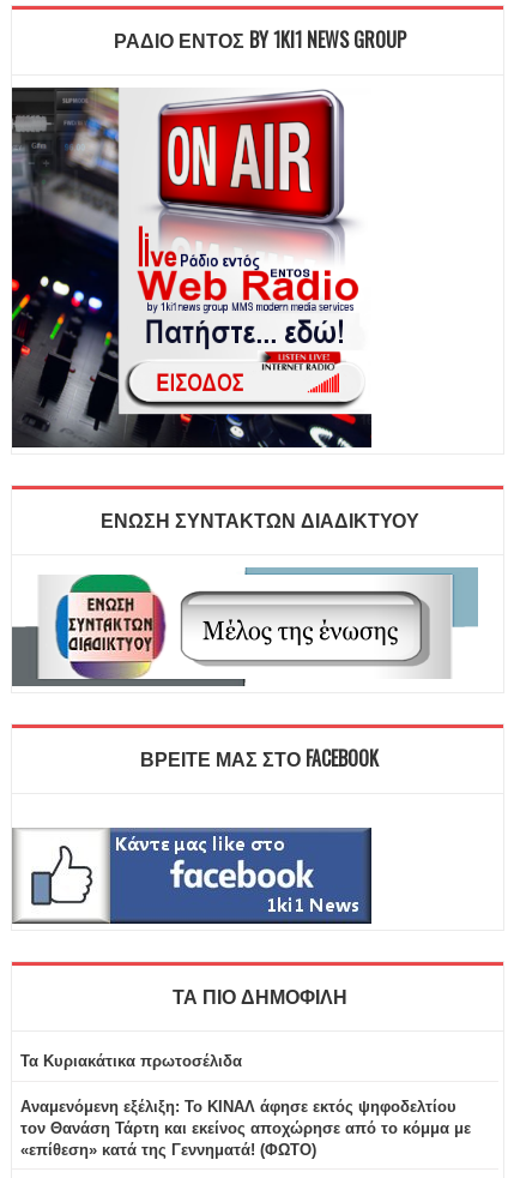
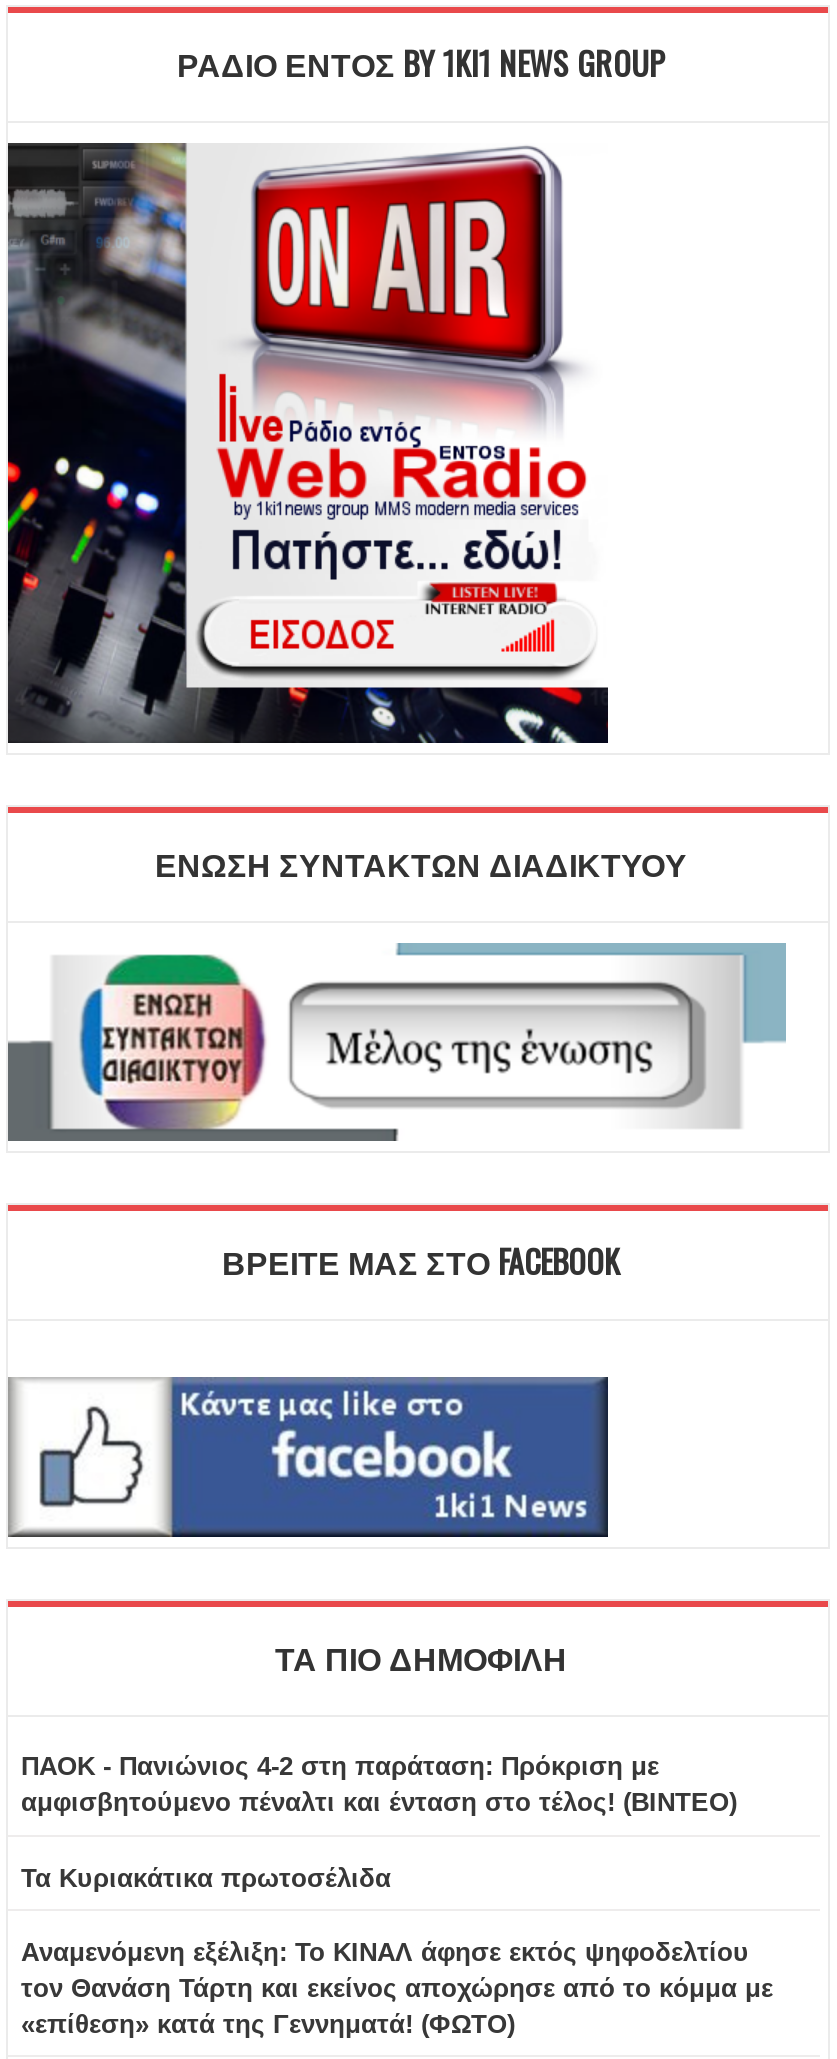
+ ΠΑΟΚ - Πανιώνιος 4-2 στη παράταση: Πρόκριση με
+ αμφισβητούμενο πέναλτι και ένταση στο τέλος! (ΒΙΝΤΕΟ)
